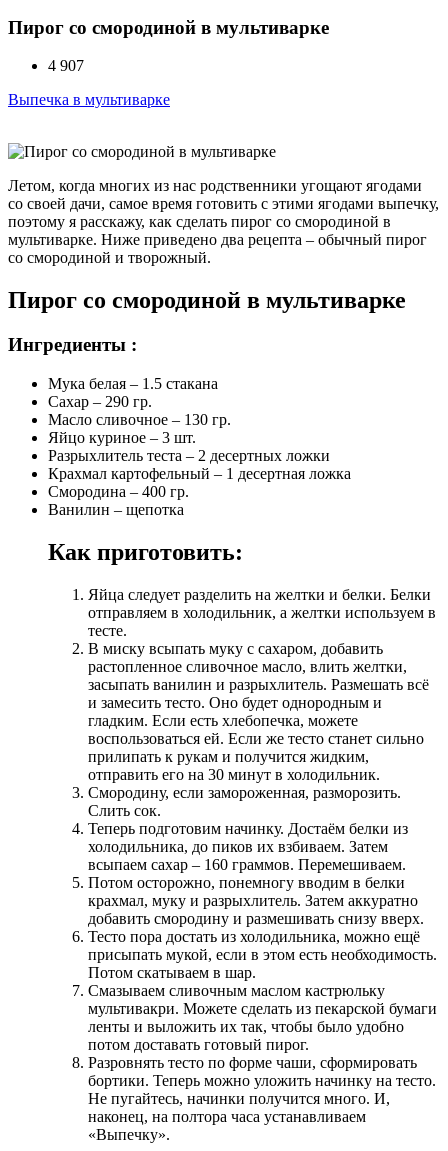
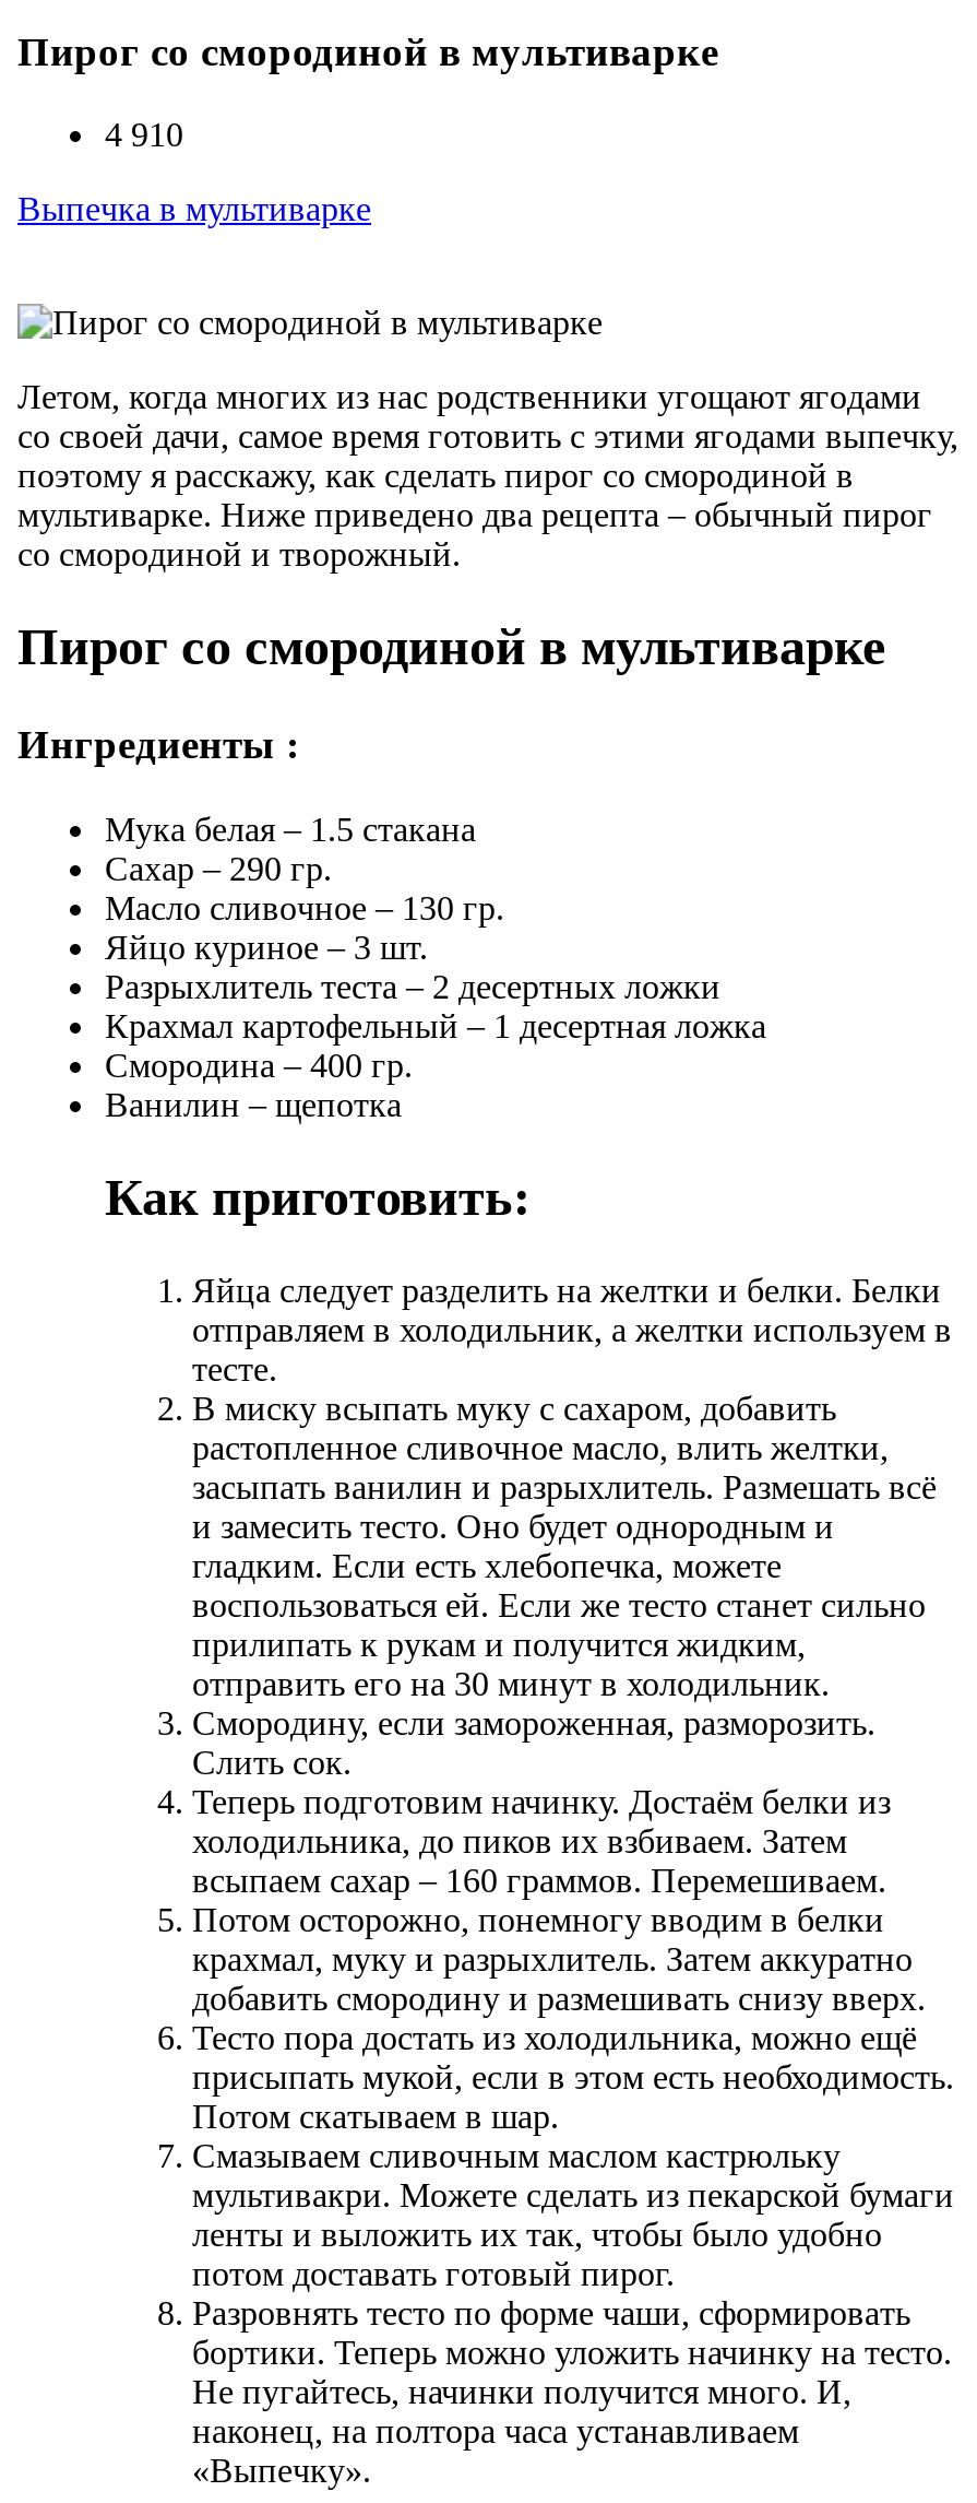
- 4 907
+ 4 910
